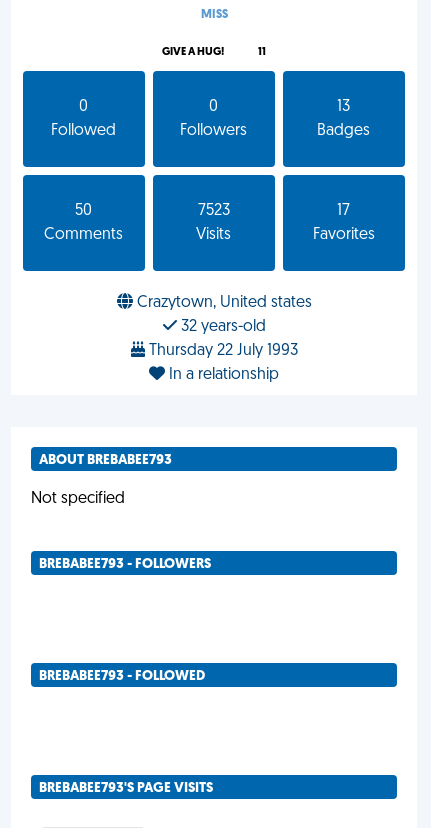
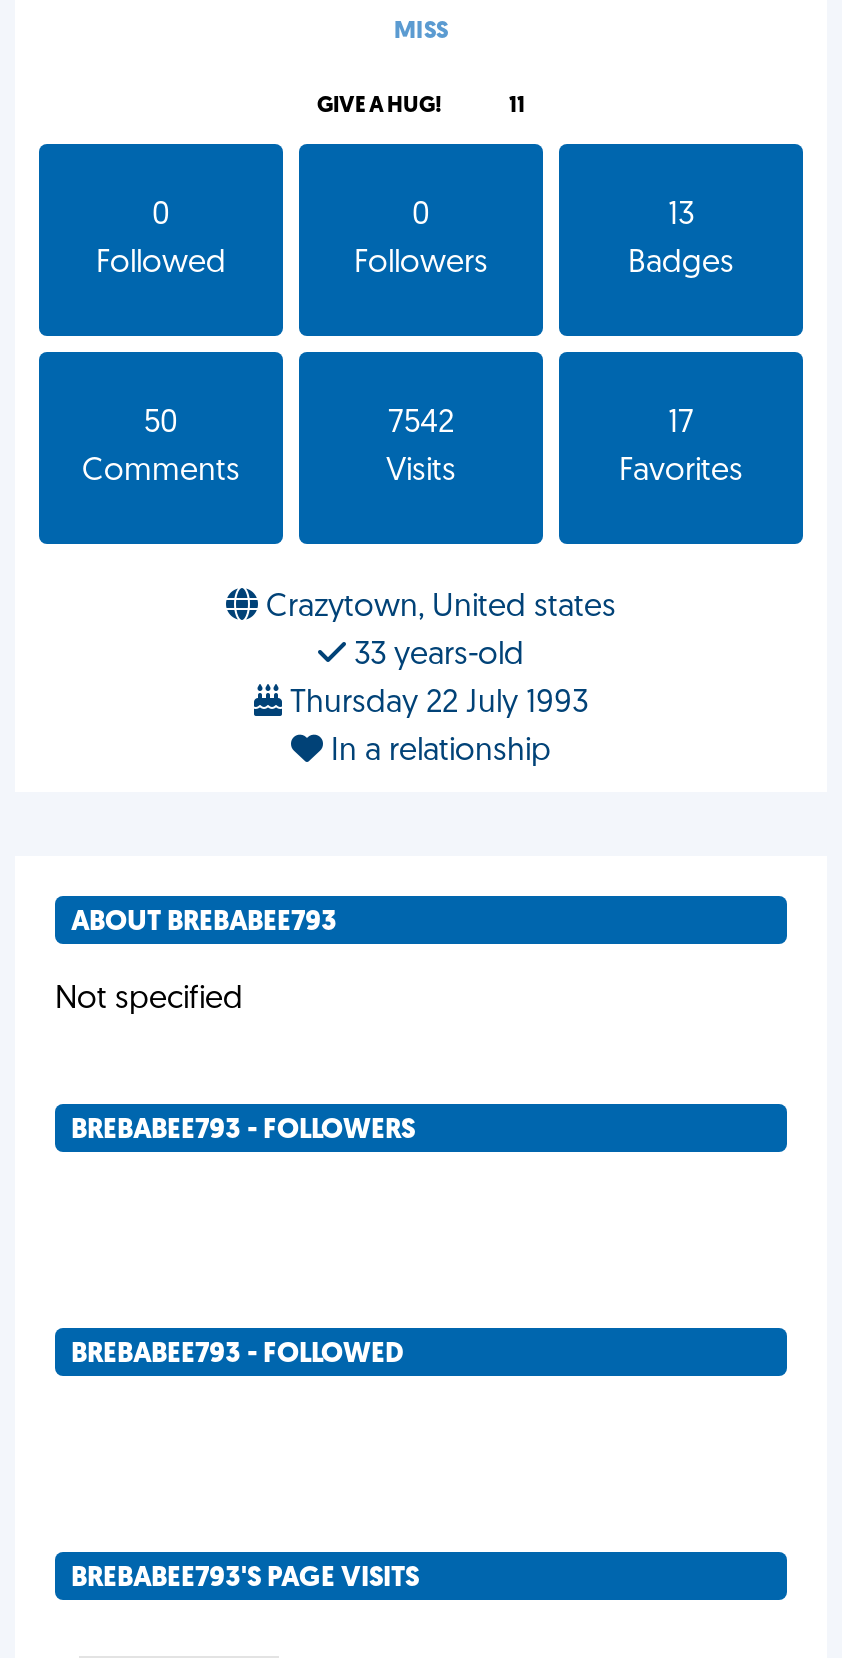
- 7523
+ 7542

- 32 years-old
+ 33 years-old
